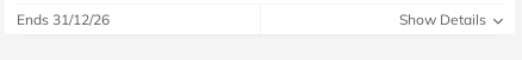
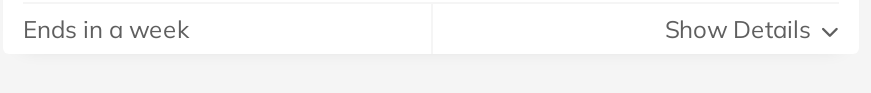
- Ends 31/12/26
+ Ends in a week
